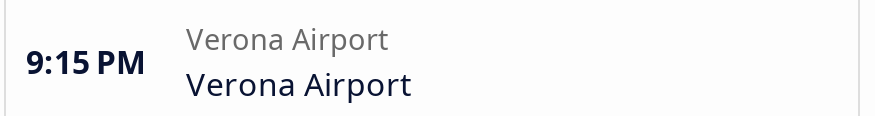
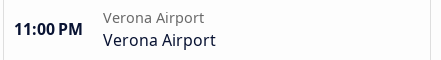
- 9:15 PM Verona Airport
+ 11:00 PM Verona Airport
